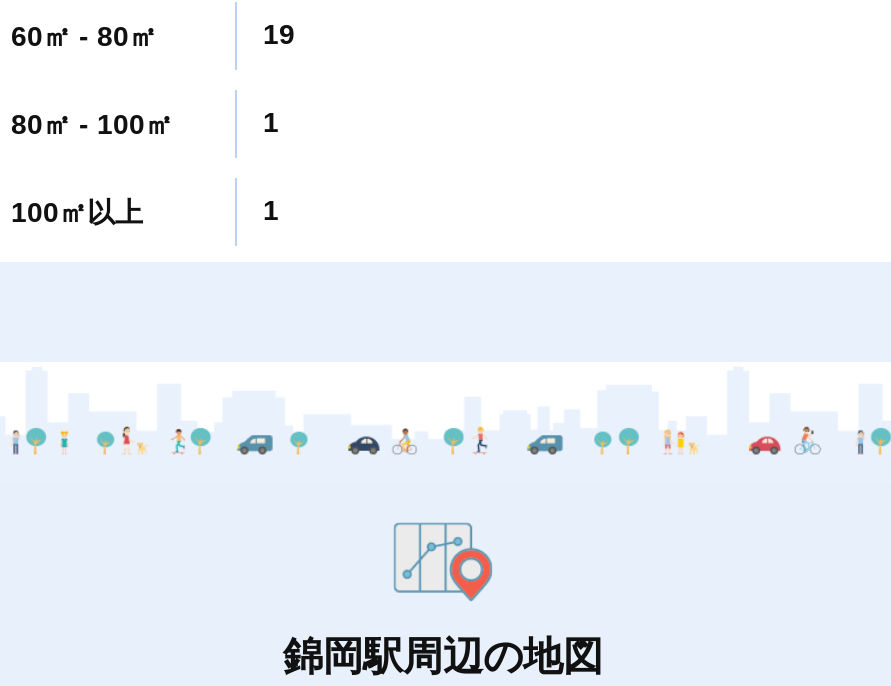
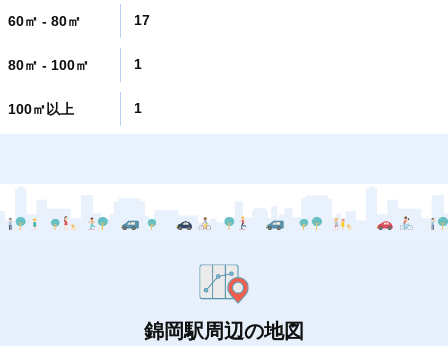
- 19
+ 17
